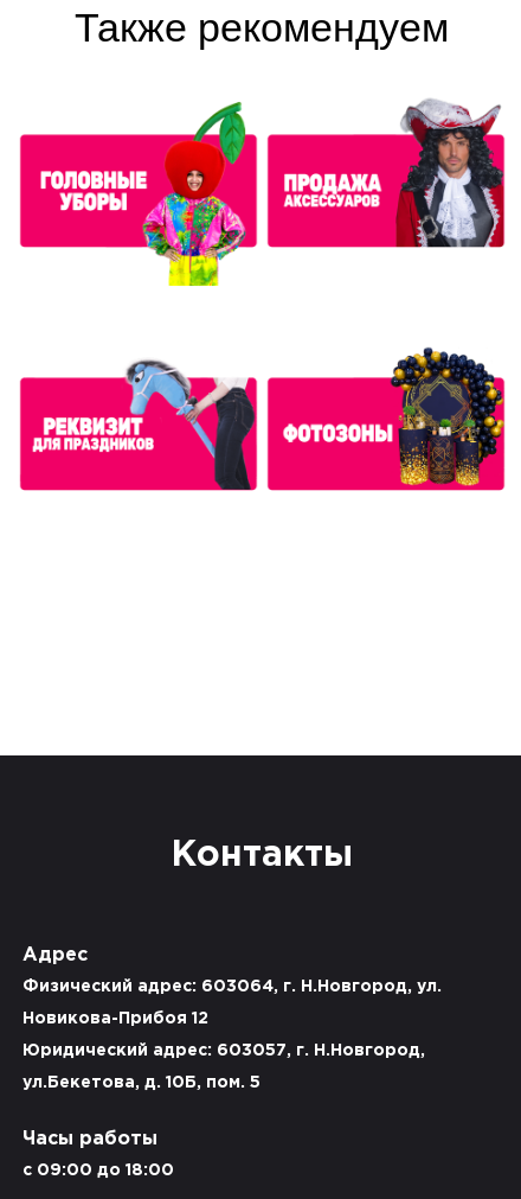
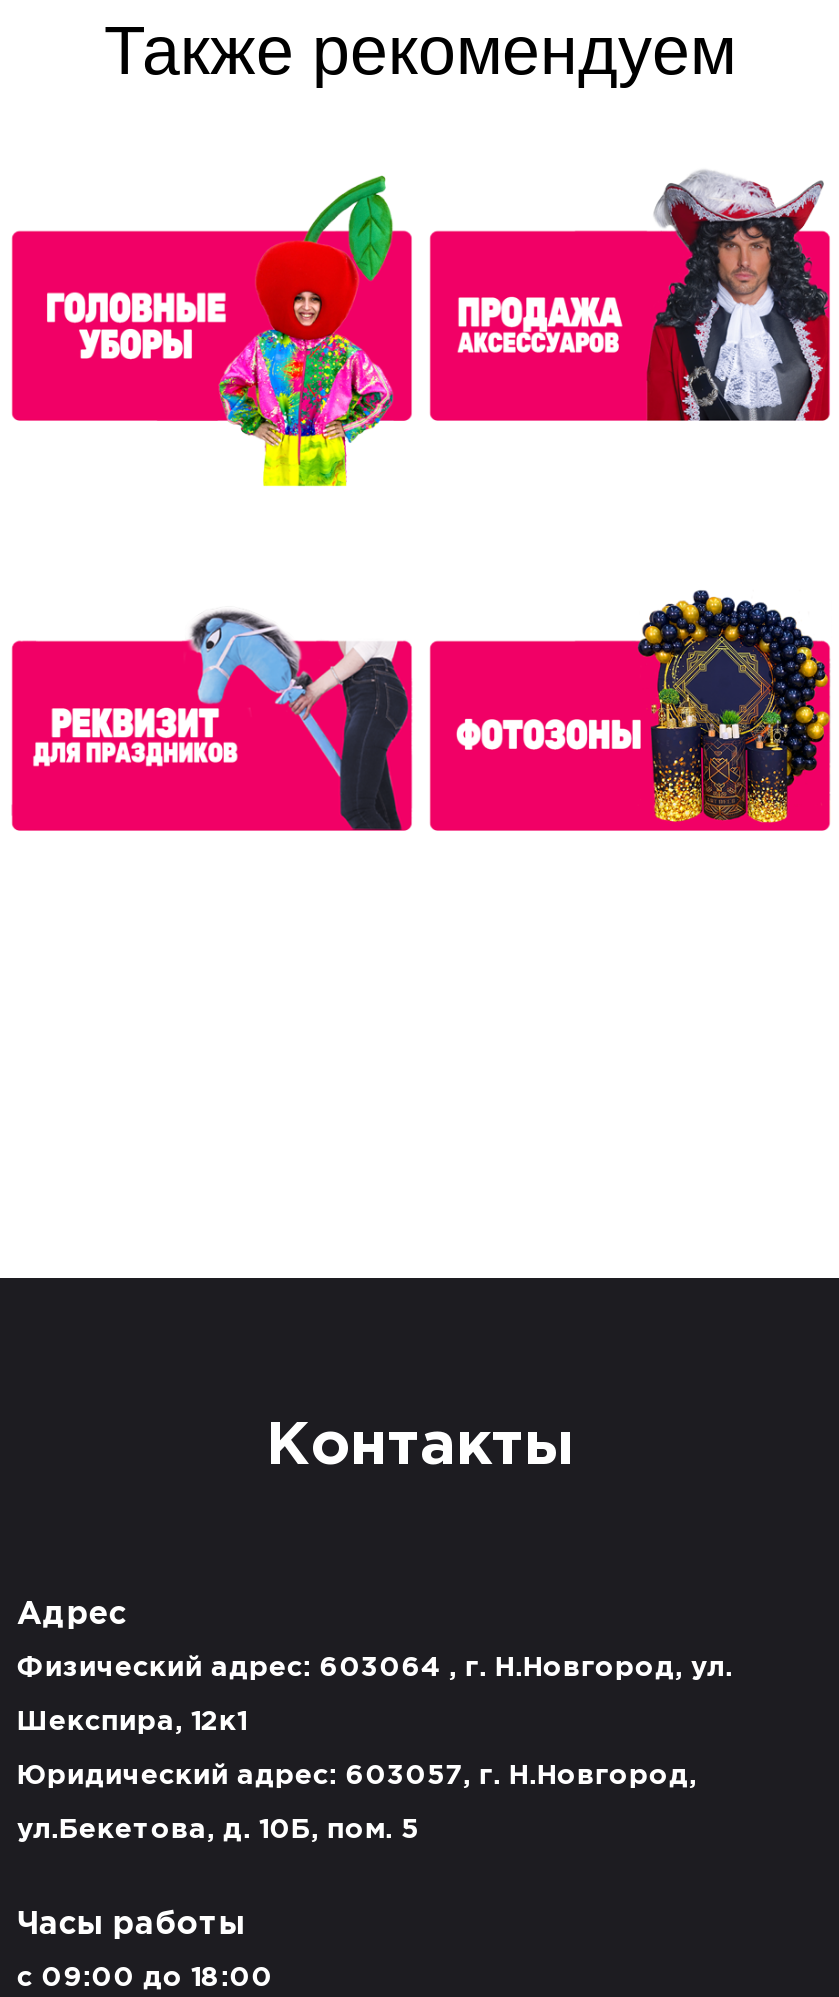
- Физический адрес: 603064, г. Н.Новгород, ул.
+ Физический адрес: 603064 , г. Н.Новгород, ул.

- Новикова-Прибоя 12
+ Шекспира, 12к1
